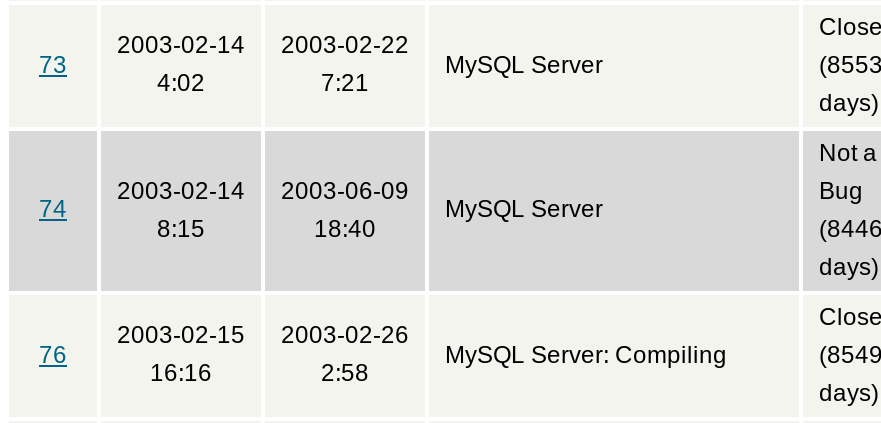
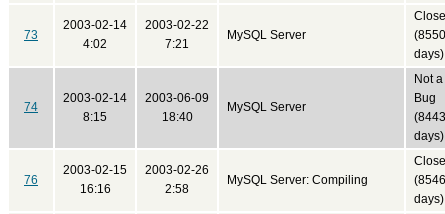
- (8553
+ (8550

- (8446
+ (8443

- (8549
+ (8546
